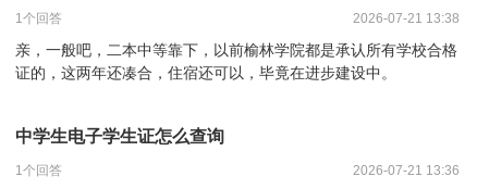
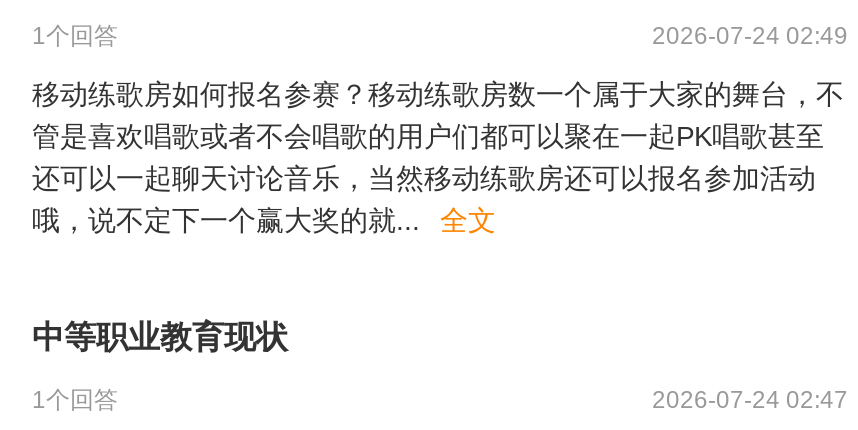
- 2026-07-21 13:38
+ 2026-07-24 02:49

- 亲，一般吧，二本中等靠下，以前榆林学院都是承认所有学校合格
- 证的，这两年还凑合，住宿还可以，毕竟在进步建设中。
+ 移动练歌房如何报名参赛？移动练歌房数一个属于大家的舞台，不
+ 管是喜欢唱歌或者不会唱歌的用户们都可以聚在一起PK唱歌甚至
+ 还可以一起聊天讨论音乐，当然移动练歌房还可以报名参加活动
+ 哦，说不定下一个赢大奖的就...
+ 全文

- 中学生电子学生证怎么查询
+ 中等职业教育现状

- 2026-07-21 13:36
+ 2026-07-24 02:47
